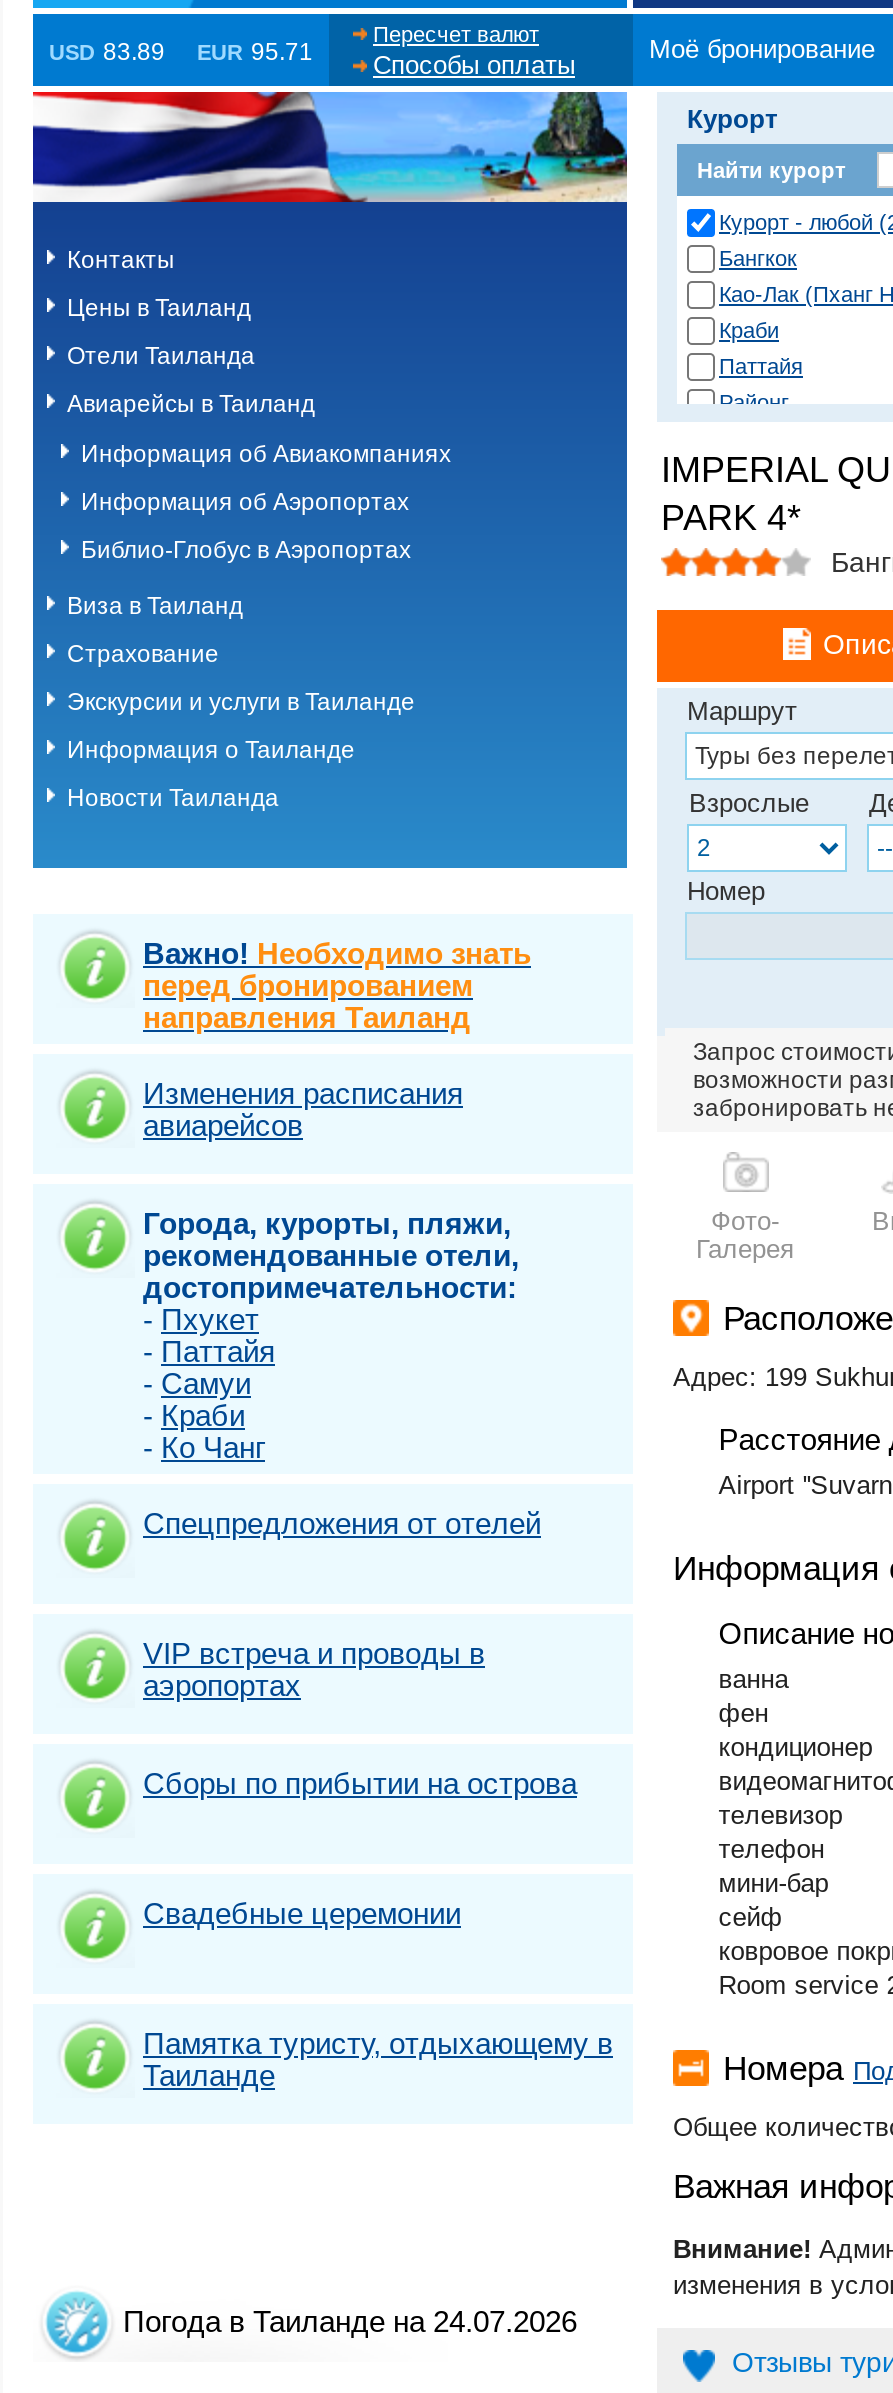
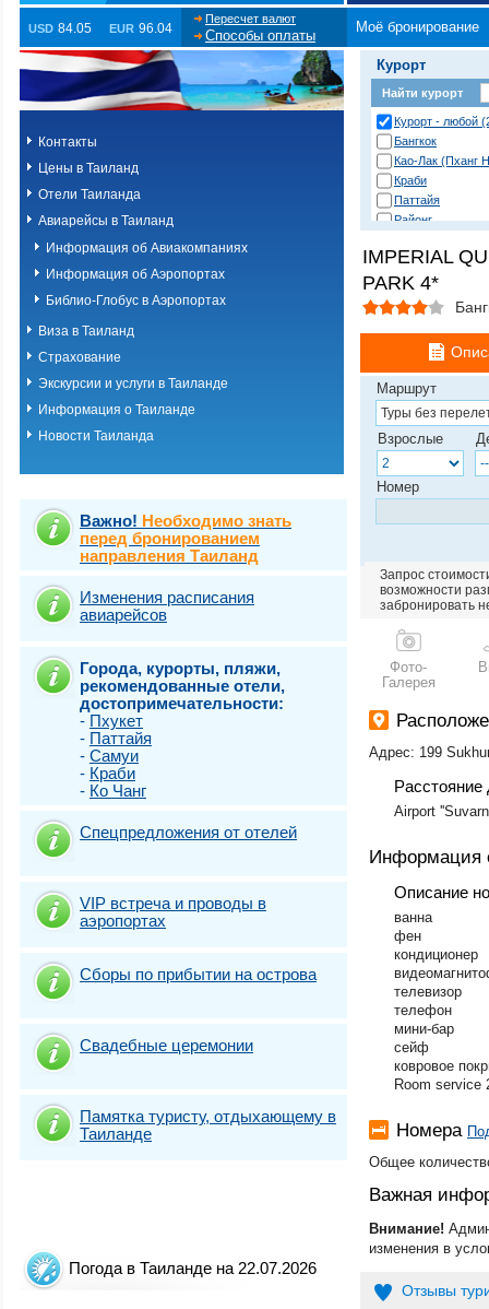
- USD 83.89
+ USD 84.05

- EUR 95.71
+ EUR 96.04

- Погода в Таиланде на 24.07.2026
+ Погода в Таиланде на 22.07.2026
